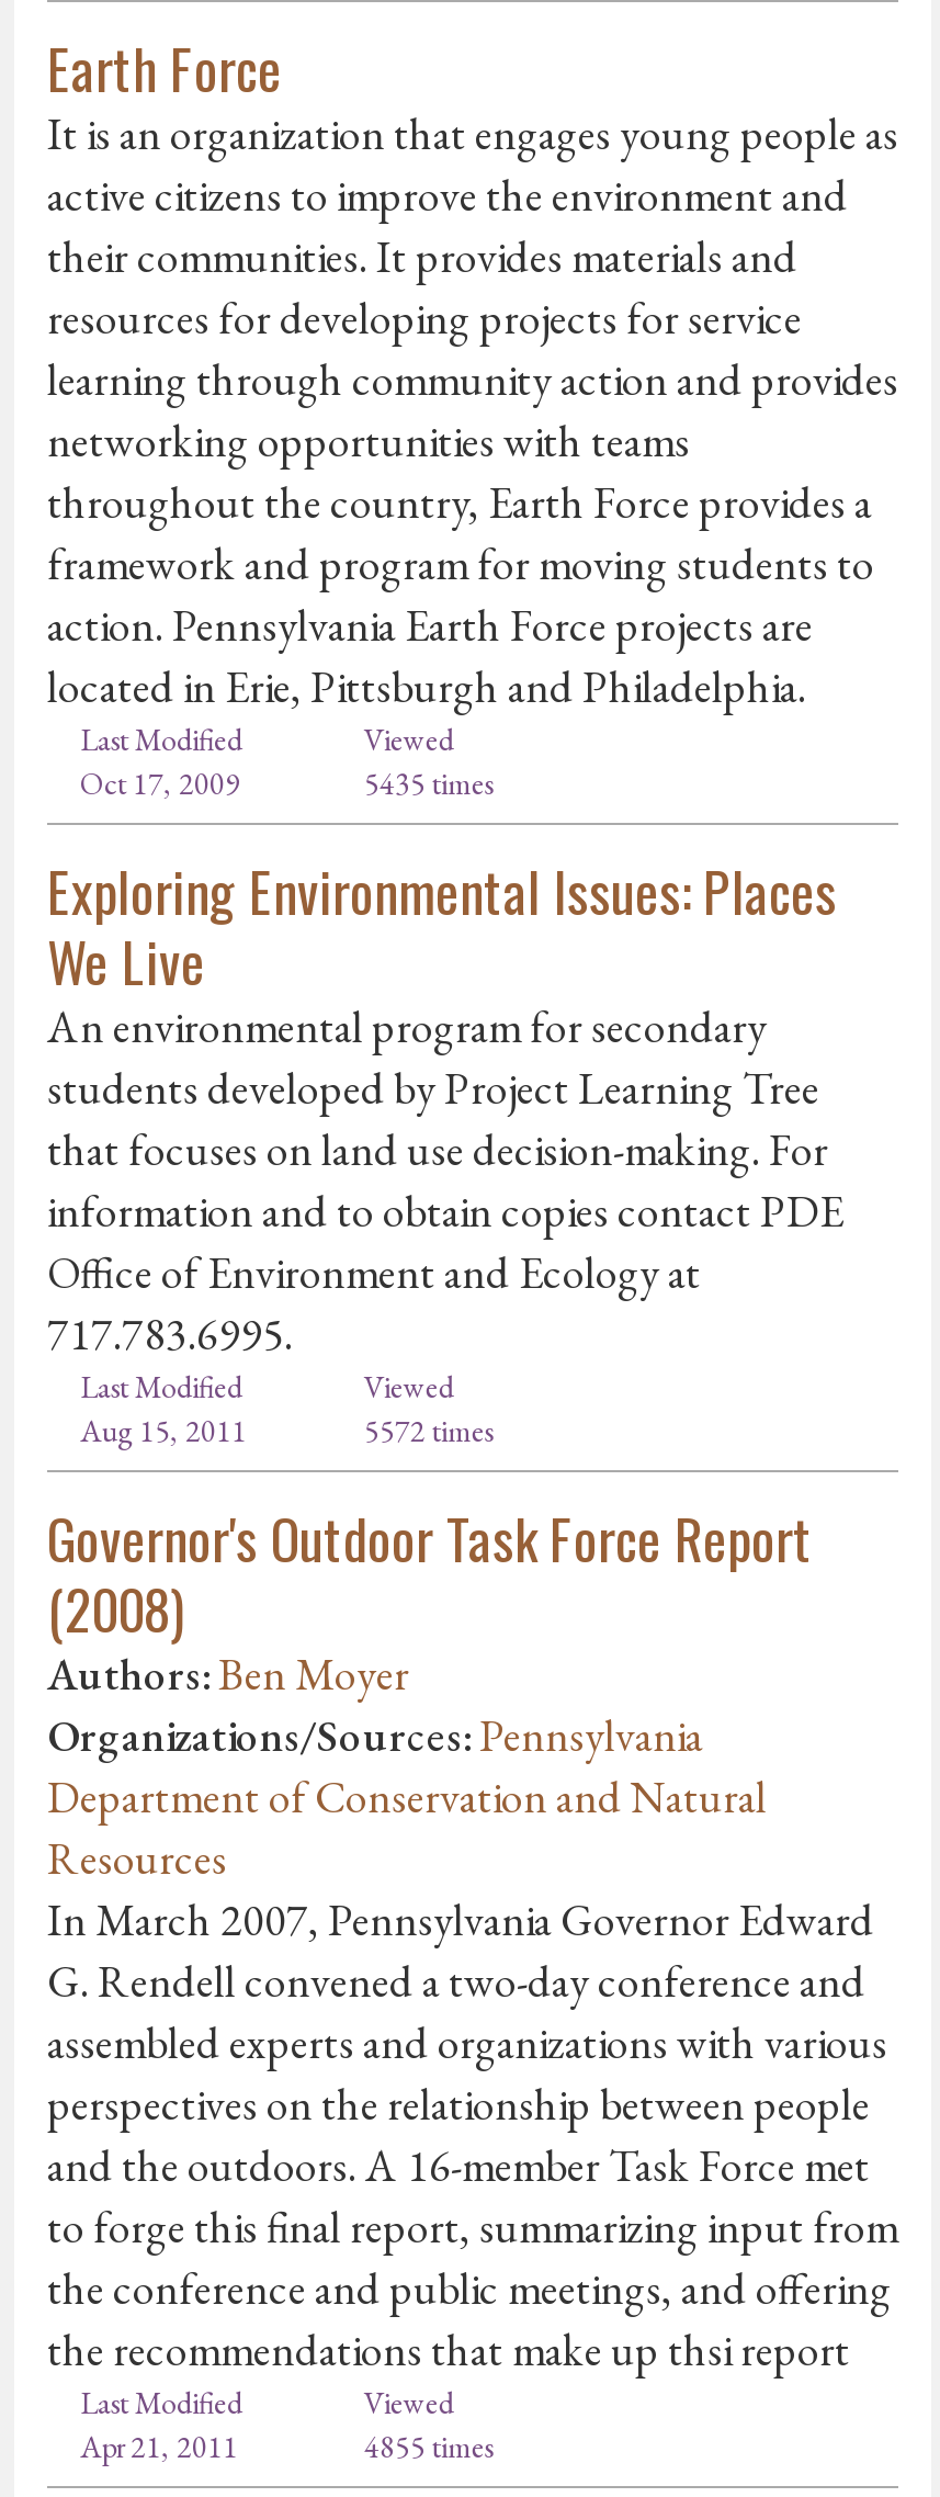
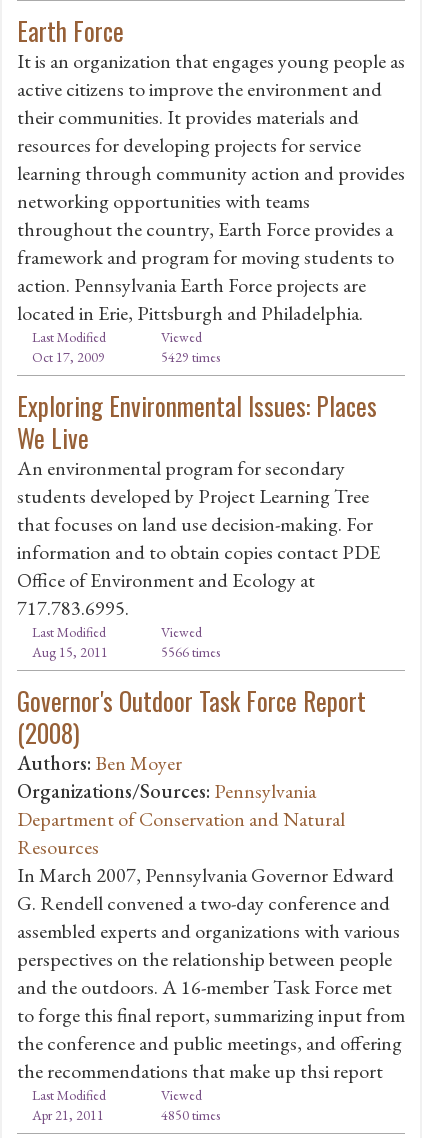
- 5435 times
+ 5429 times

- 5572 times
+ 5566 times

- 4855 times
+ 4850 times
